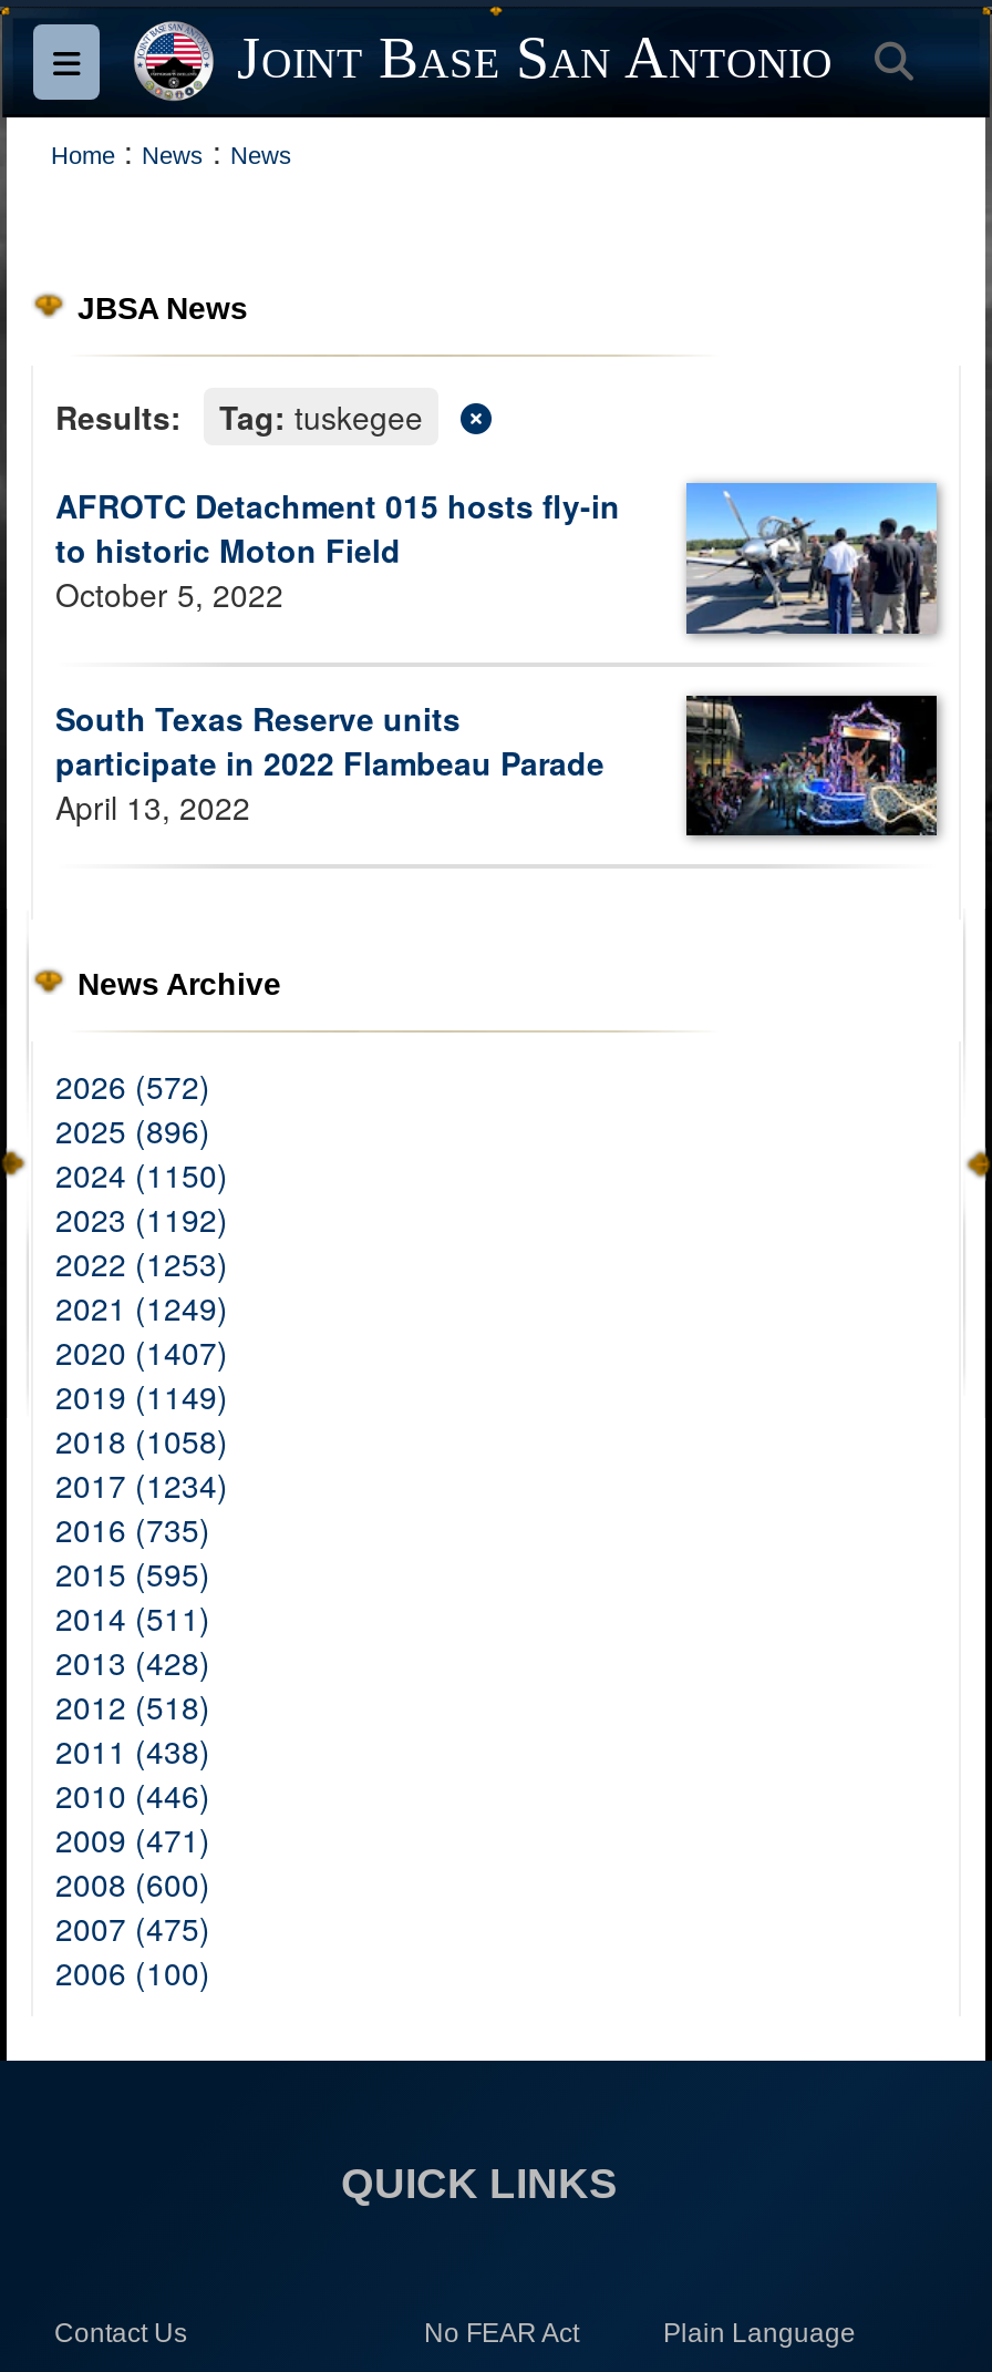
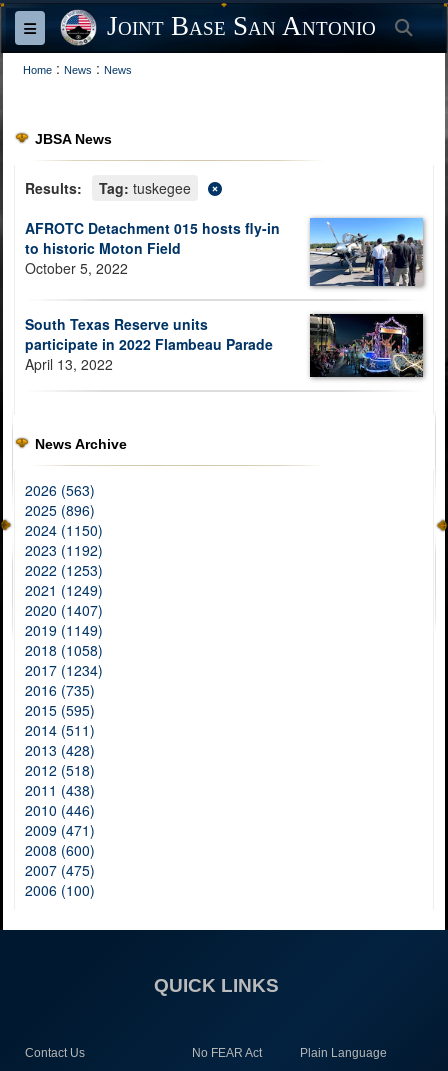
- 2026 (572)
+ 2026 (563)
